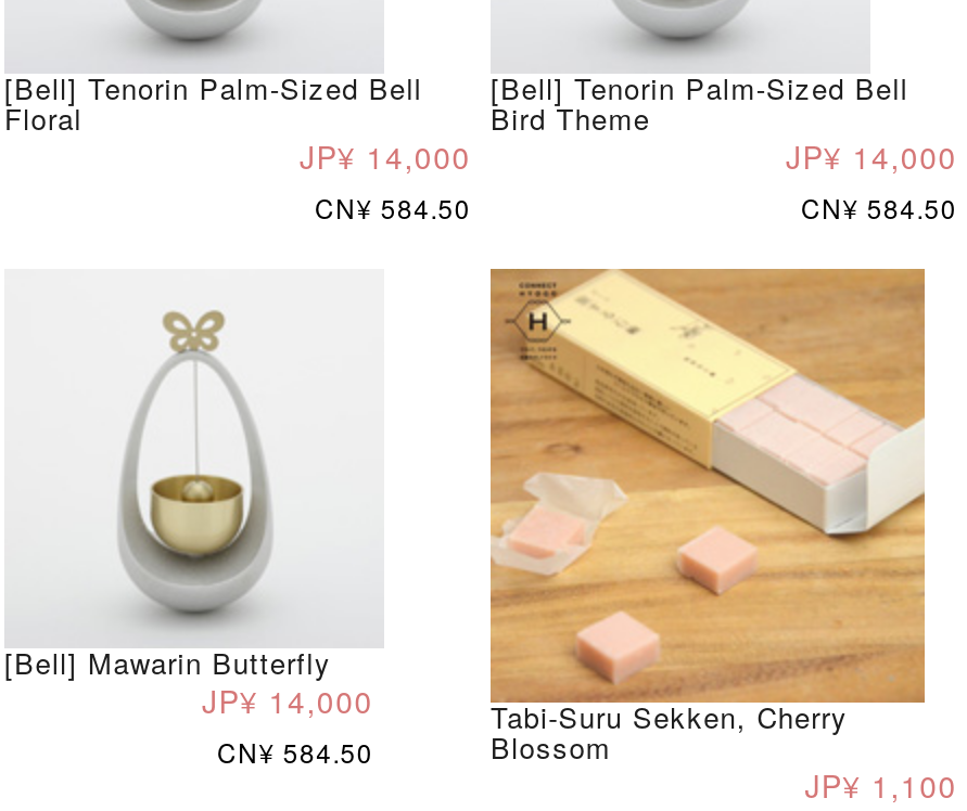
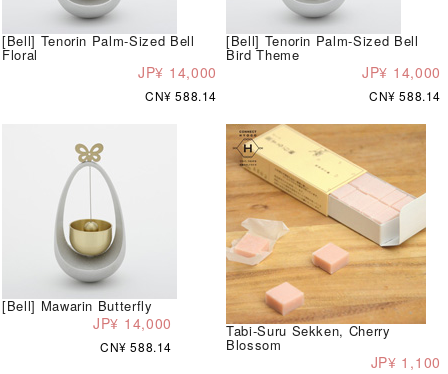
- CN¥ 584.50
+ CN¥ 588.14

- CN¥ 584.50
+ CN¥ 588.14

- CN¥ 584.50
+ CN¥ 588.14
